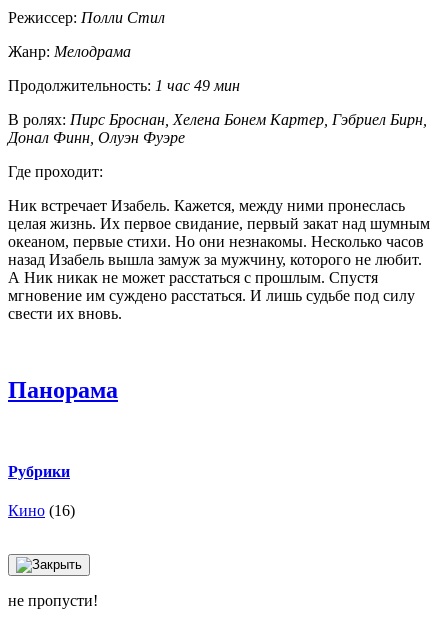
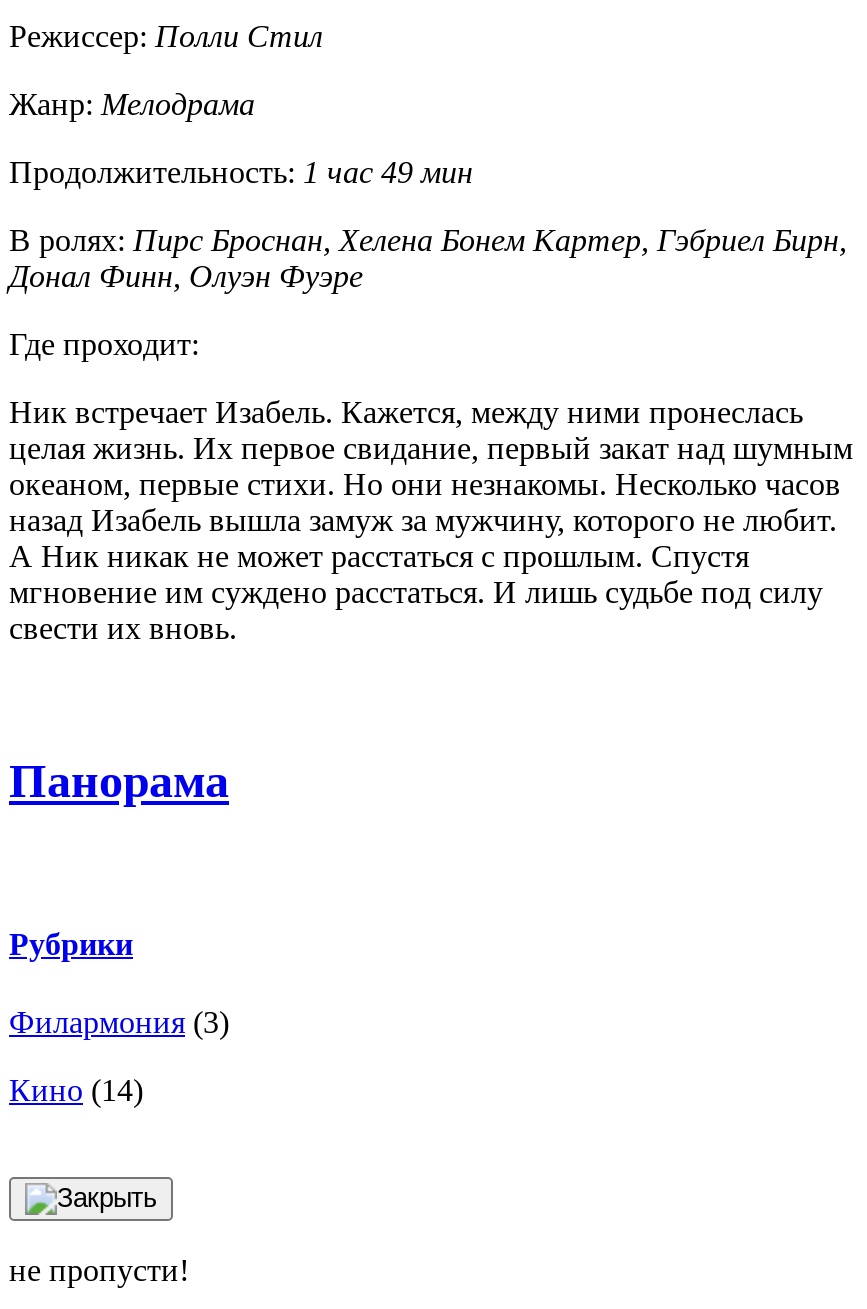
- Кино (16)
+ Филармония (3)
+ Кино (14)
